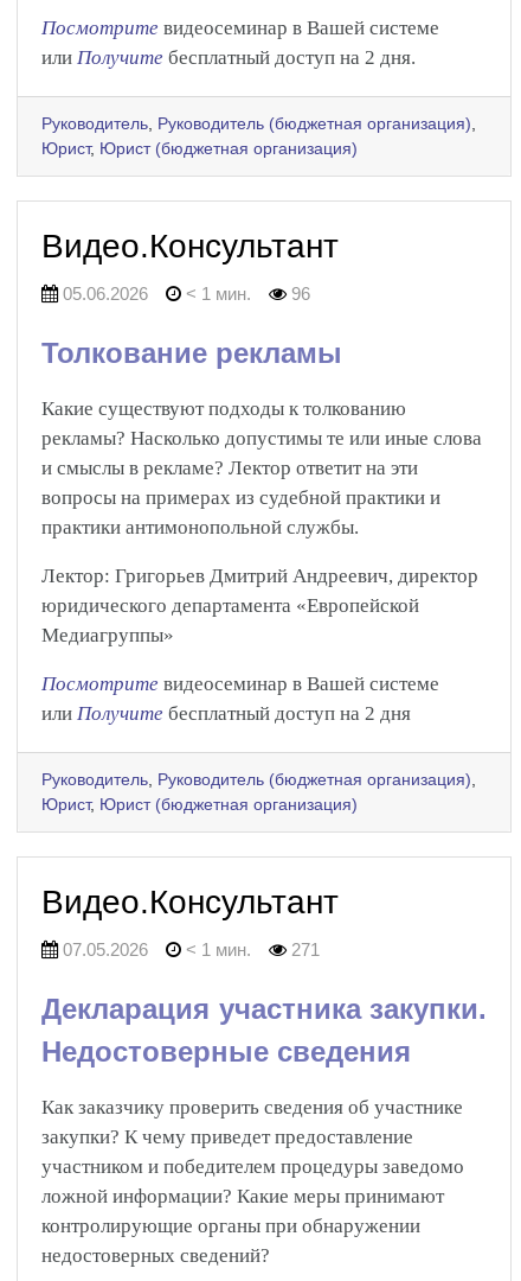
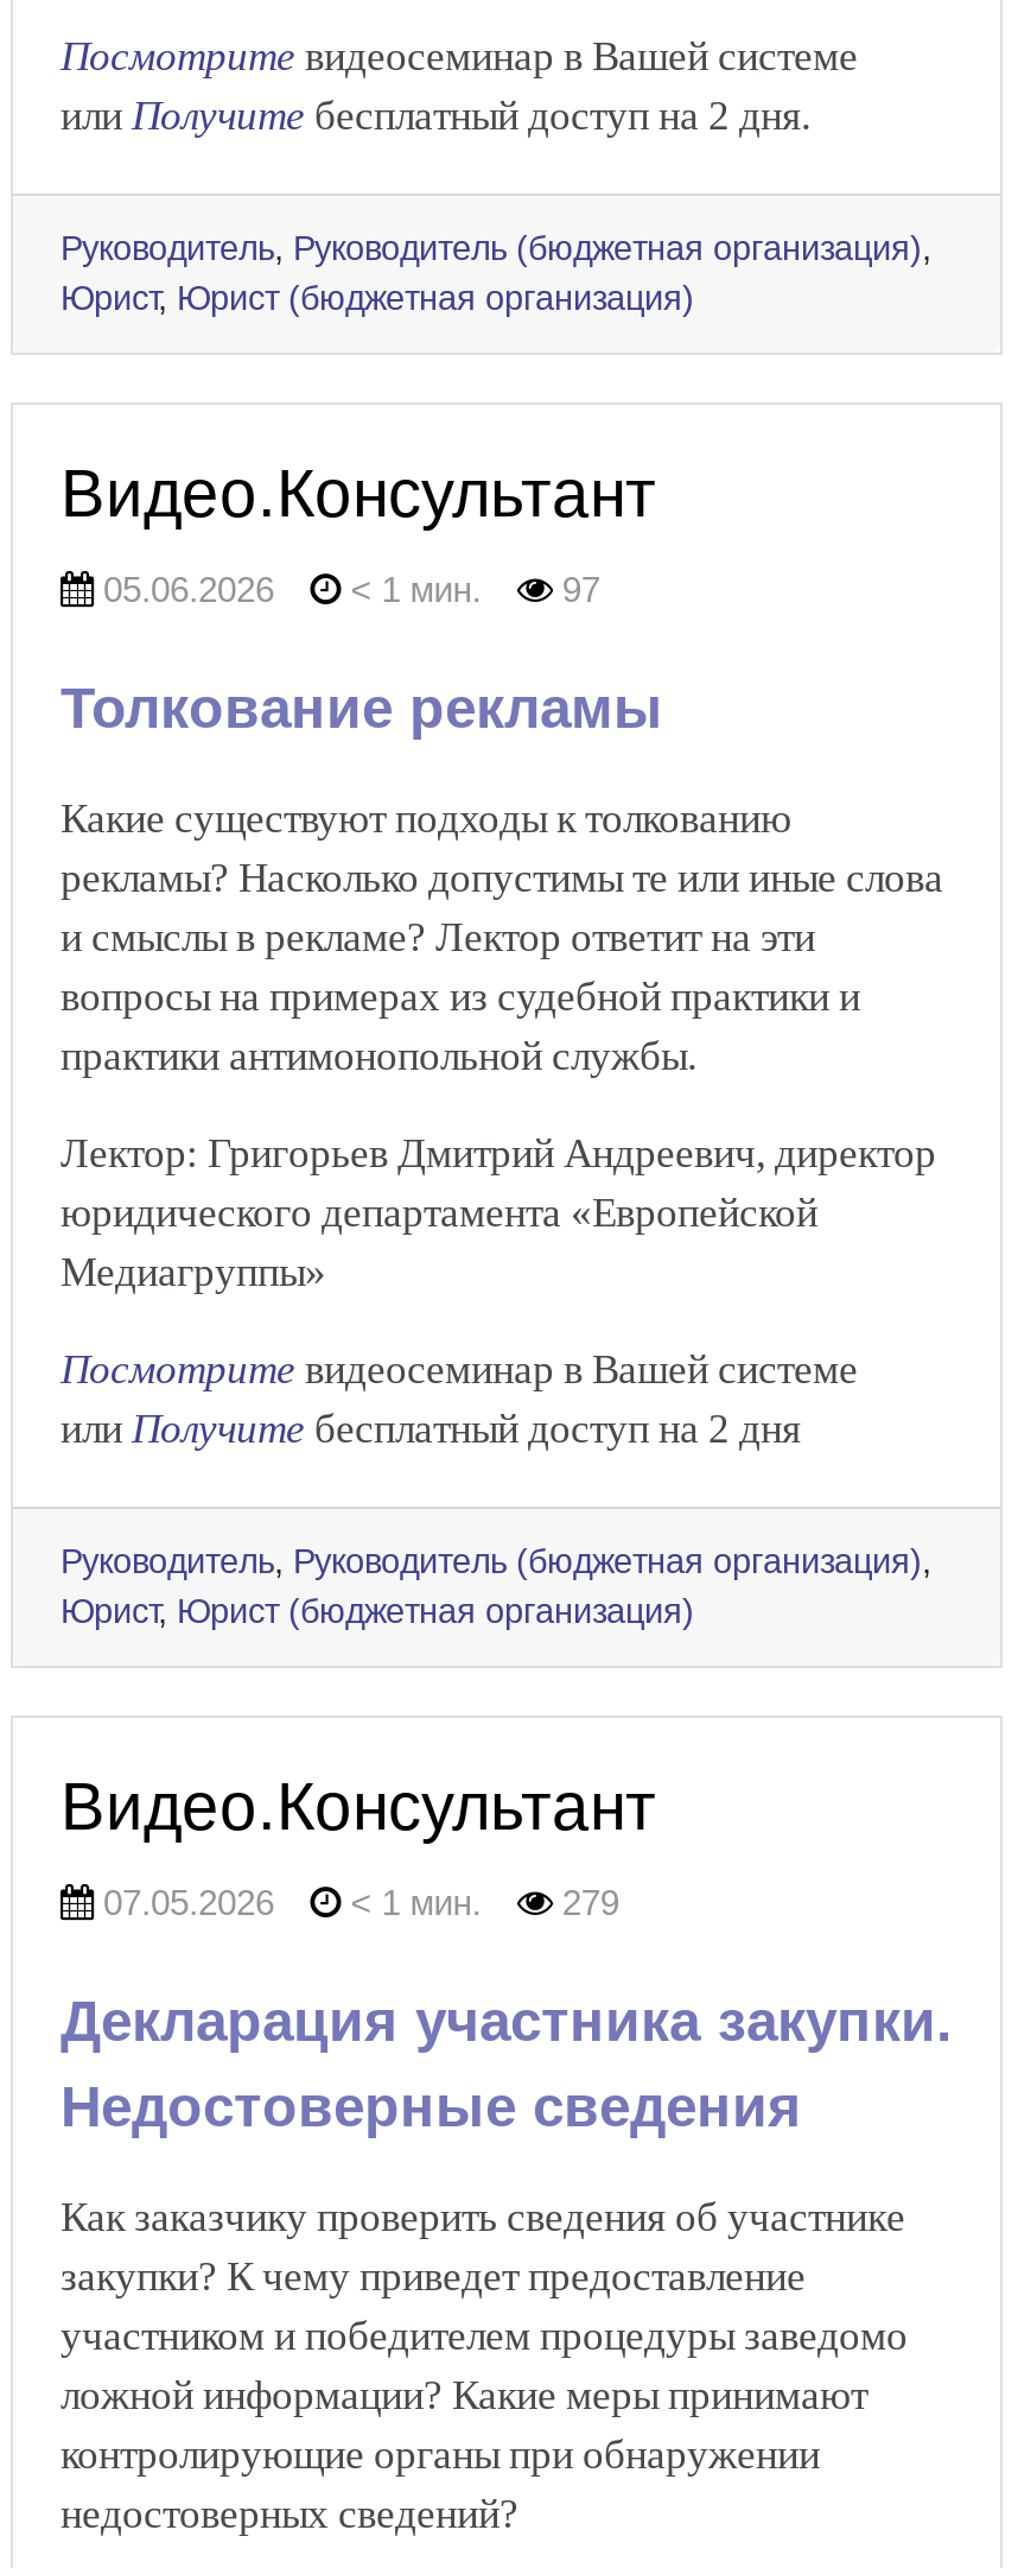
- 05.06.2026 < 1 мин. 96
+ 05.06.2026 < 1 мин. 97

- 07.05.2026 < 1 мин. 271
+ 07.05.2026 < 1 мин. 279
